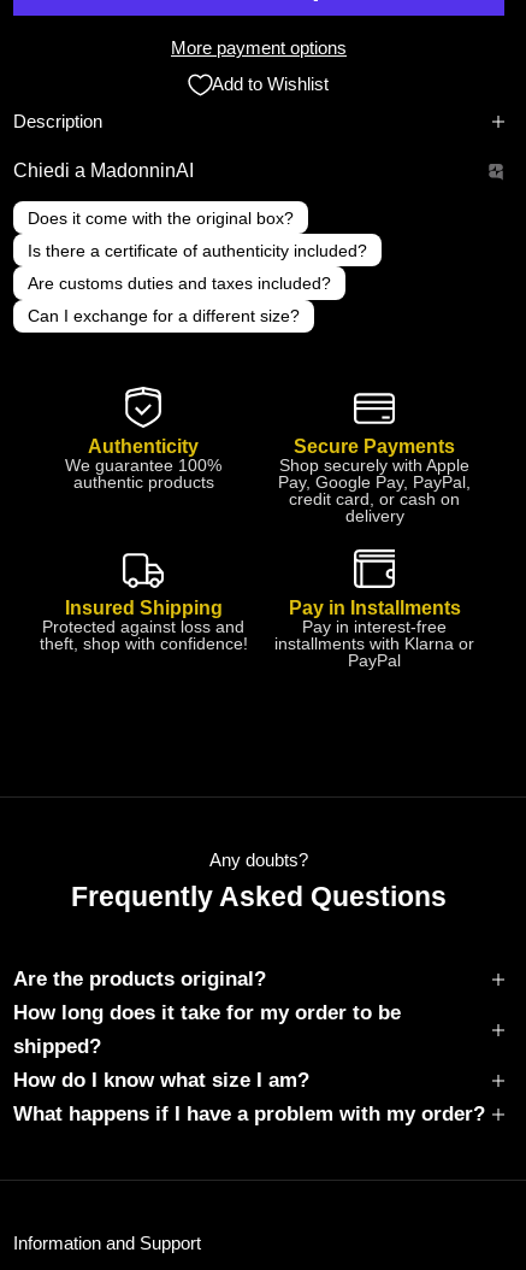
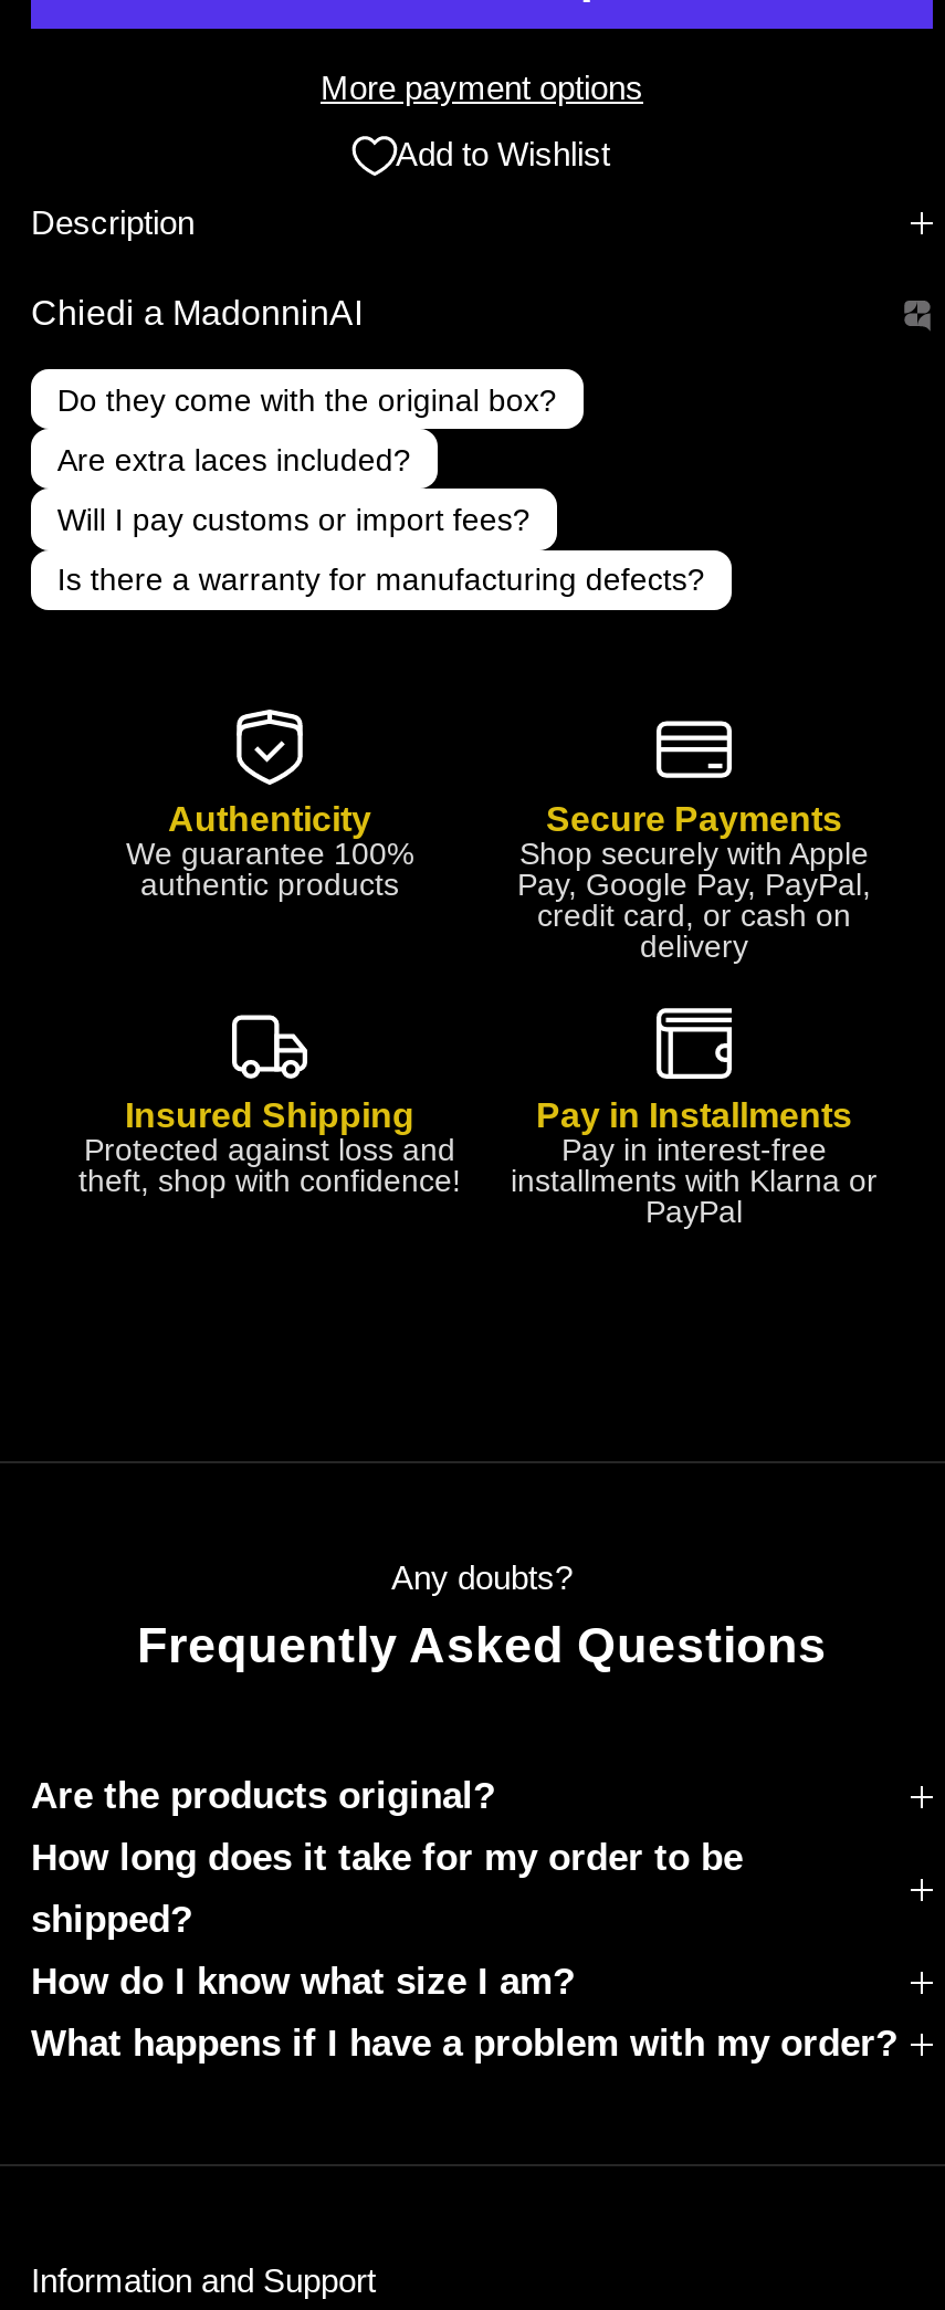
- Does it come with the original box?
+ Do they come with the original box?

- Is there a certificate of authenticity included?
+ Are extra laces included?

- Are customs duties and taxes included?
+ Will I pay customs or import fees?

- Can I exchange for a different size?
+ Is there a warranty for manufacturing defects?
